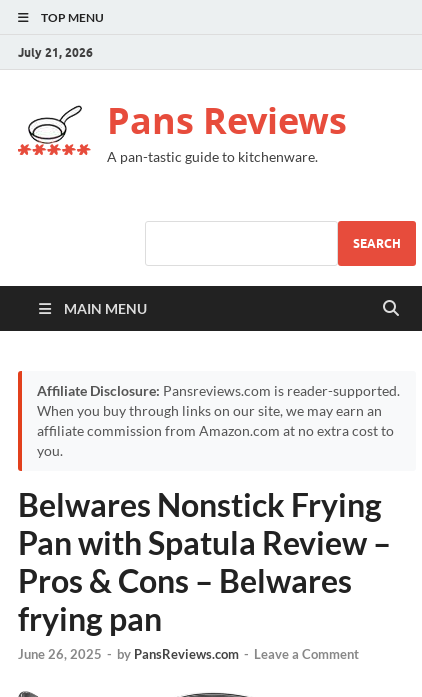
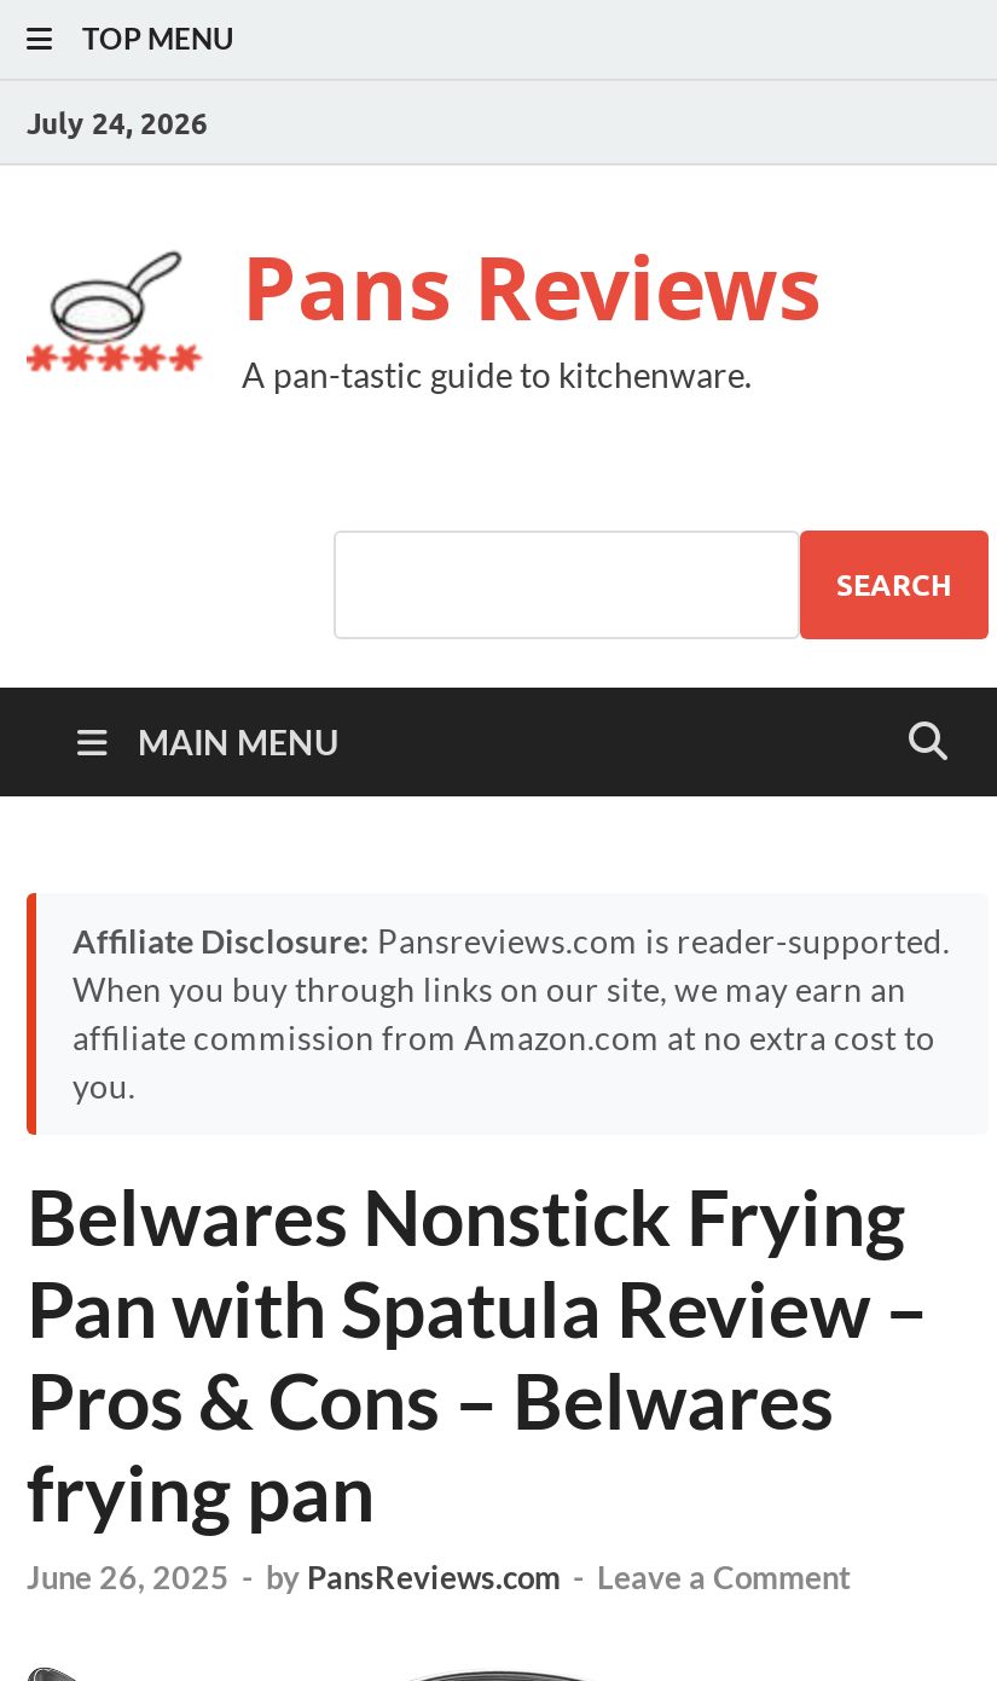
- July 21, 2026
+ July 24, 2026
